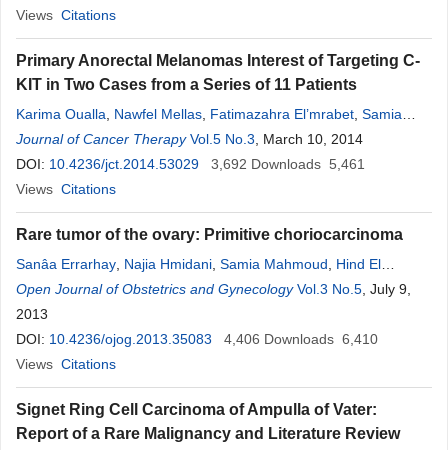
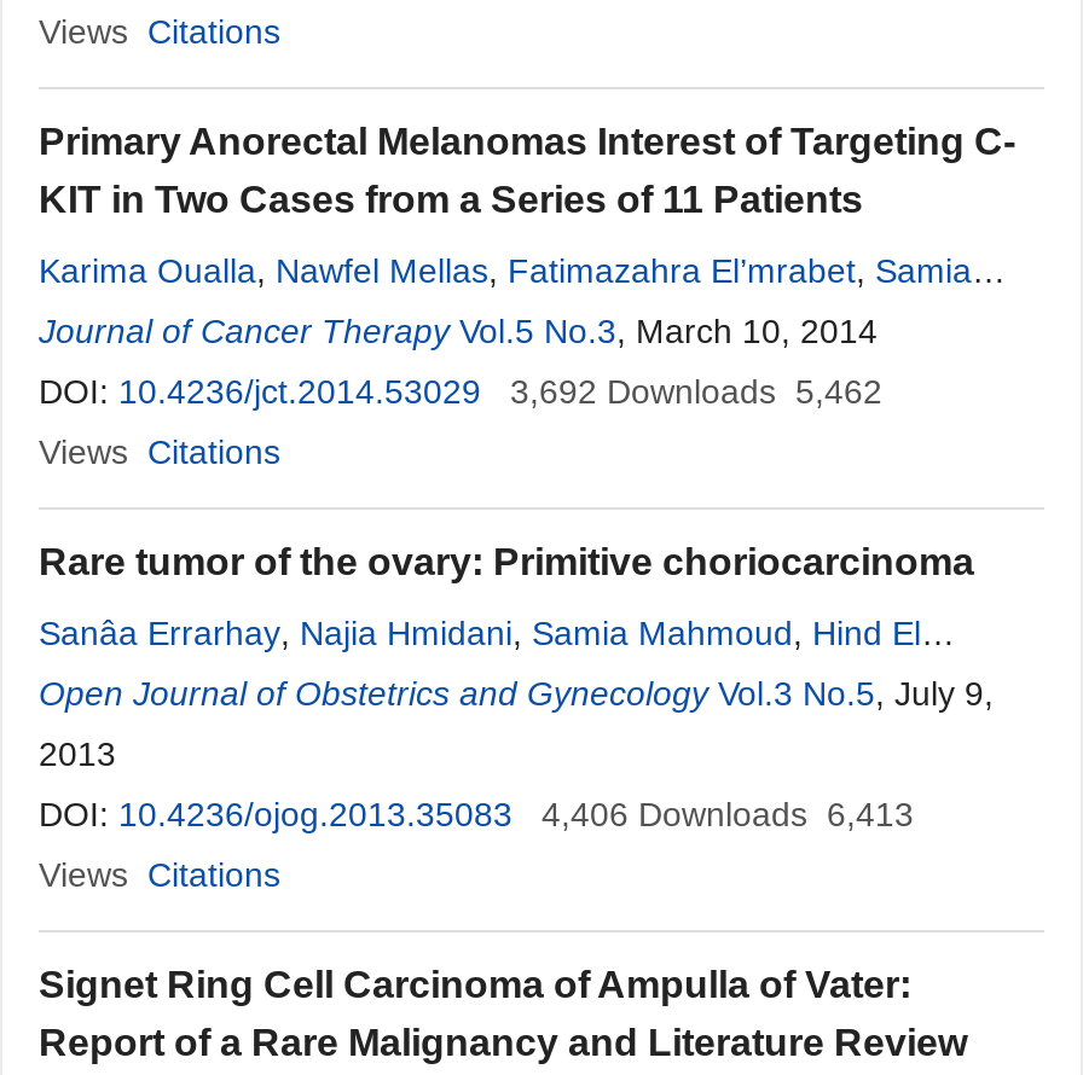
- DOI: 10.4236/jct.2014.53029 3,692 Downloads 5,461
+ DOI: 10.4236/jct.2014.53029 3,692 Downloads 5,462

- DOI: 10.4236/ojog.2013.35083 4,406 Downloads 6,410
+ DOI: 10.4236/ojog.2013.35083 4,406 Downloads 6,413
